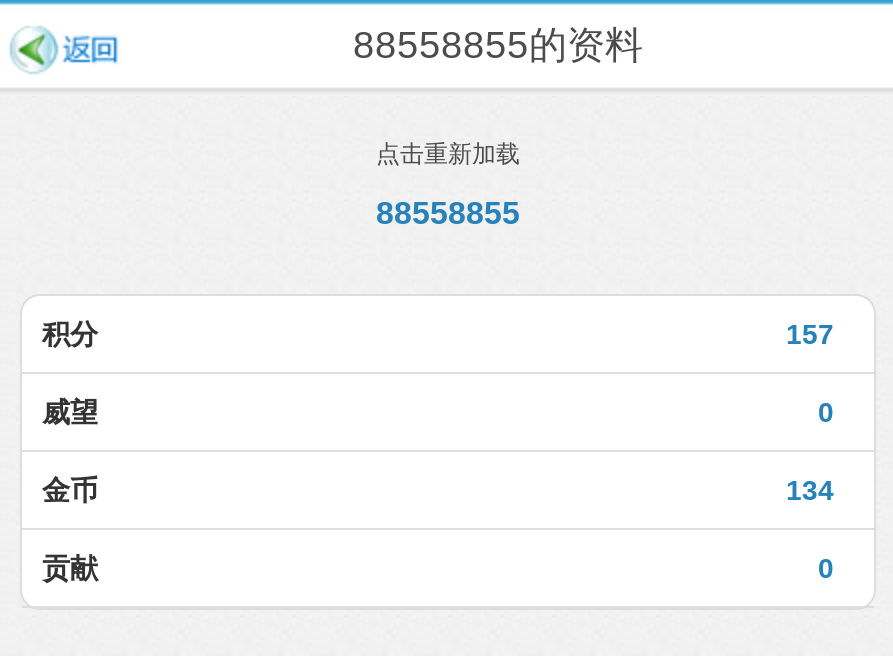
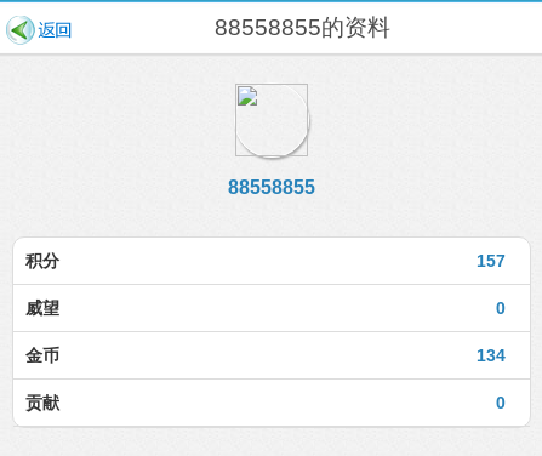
- 点击重新加载
